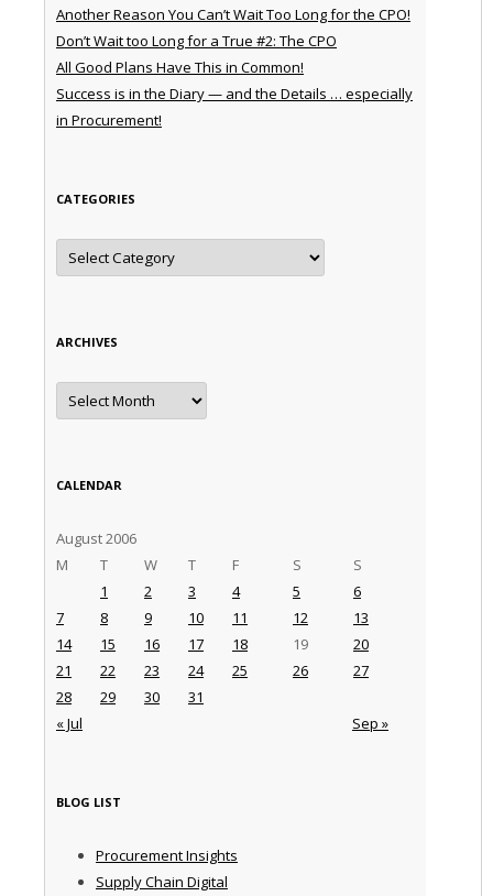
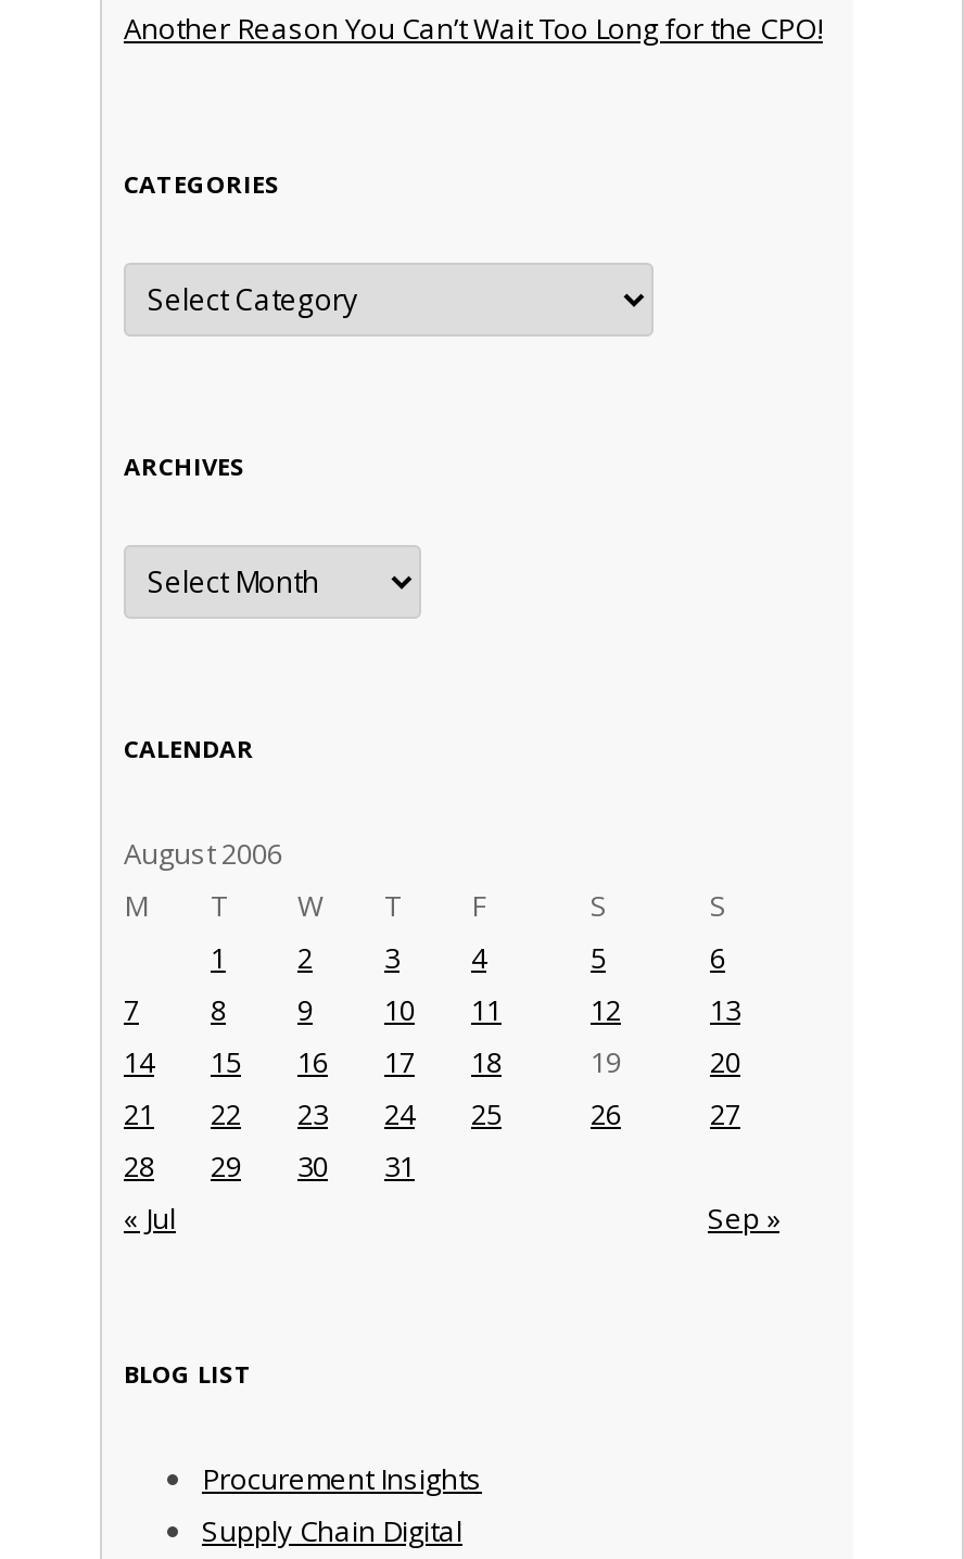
- Don’t Wait too Long for a True #2: The CPO
- All Good Plans Have This in Common!
- Success is in the Diary — and the Details … especially
- in Procurement!
